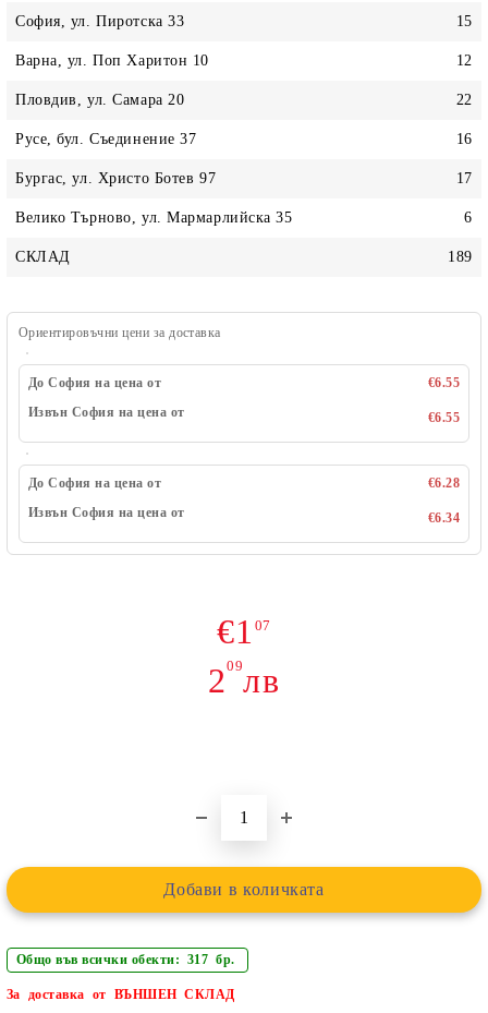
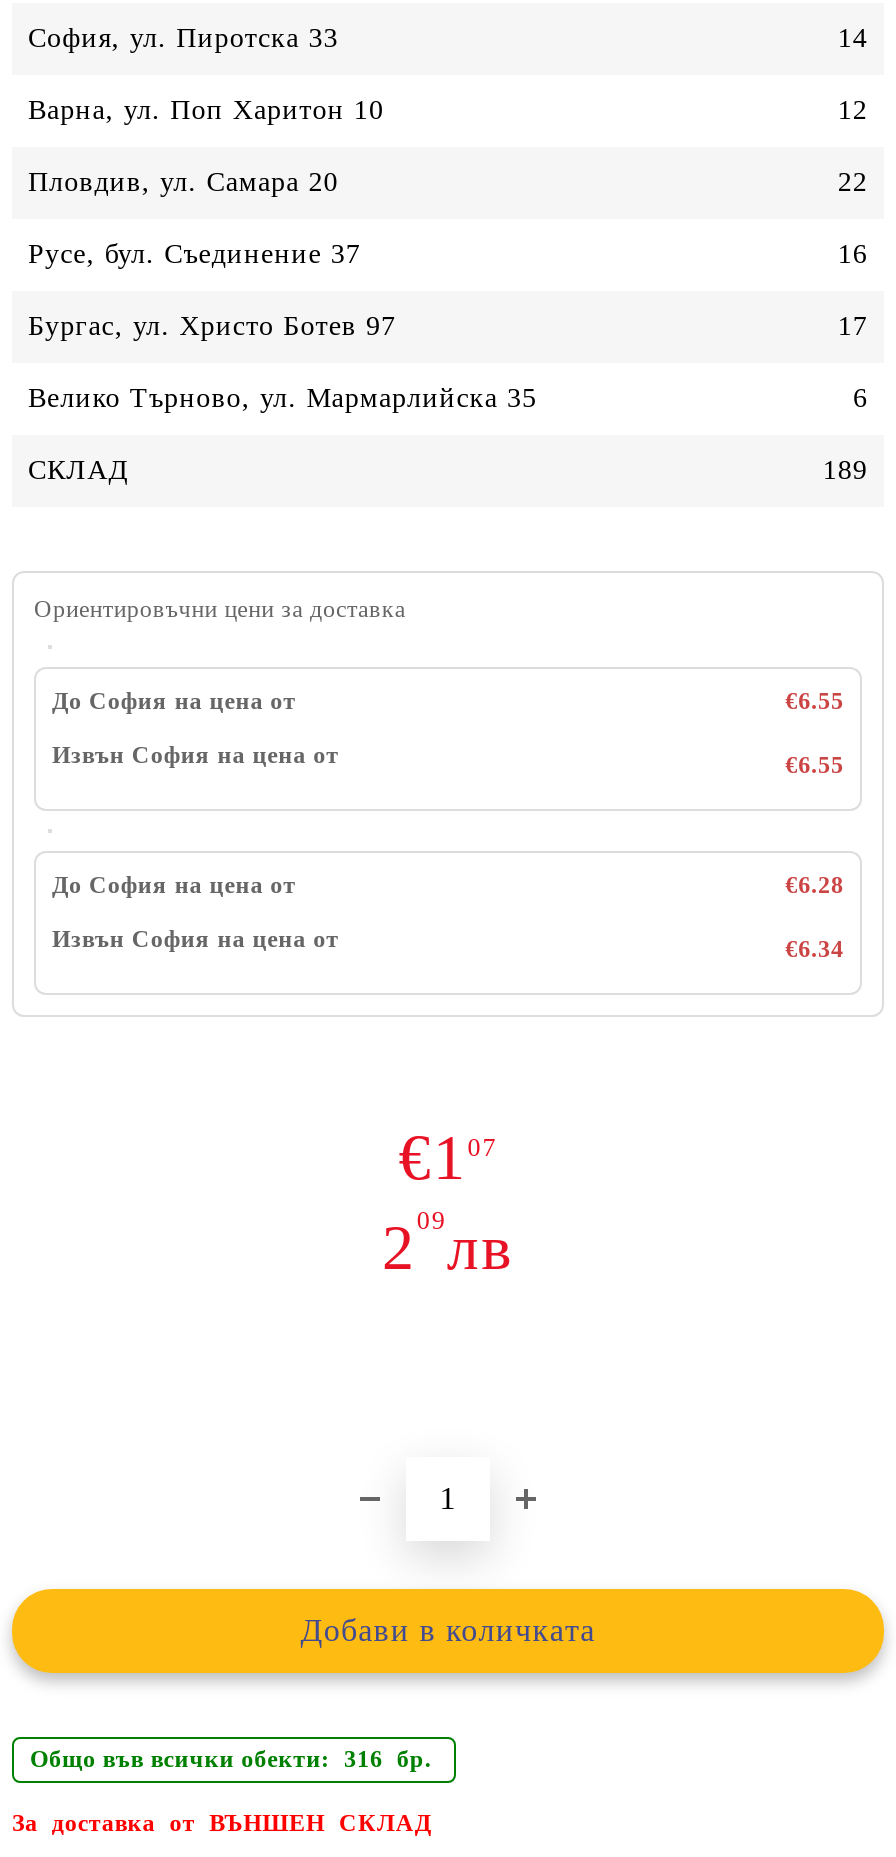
- 15
+ 14

- Общо във всички обекти: 317 бр.
+ Общо във всички обекти: 316 бр.
